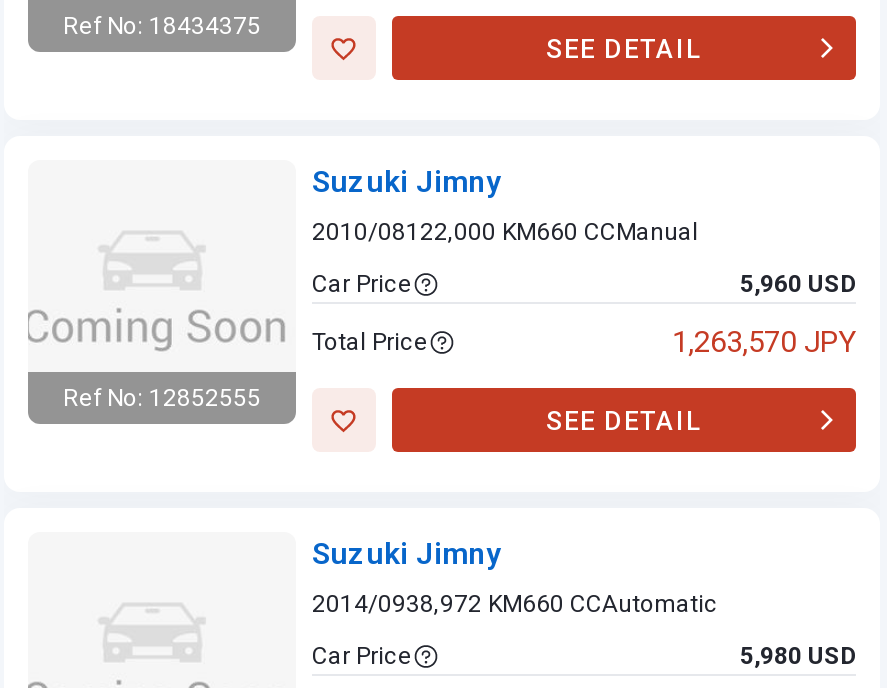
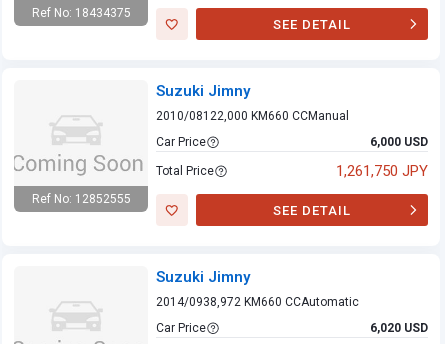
- 5,960 USD
+ 6,000 USD

- 1,263,570 JPY
+ 1,261,750 JPY

- 5,980 USD
+ 6,020 USD
